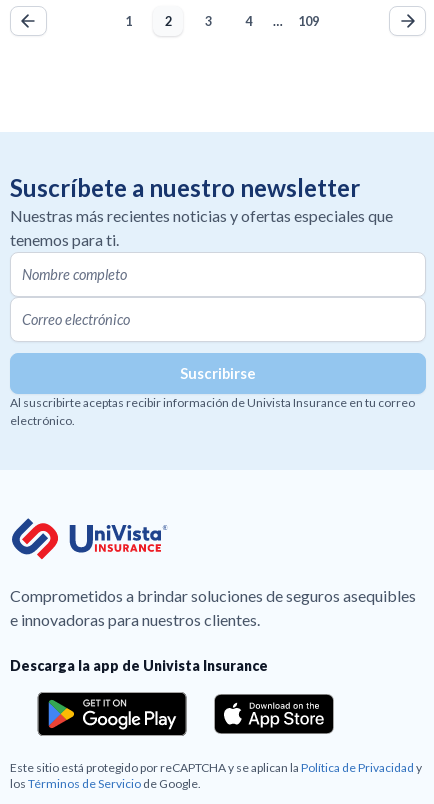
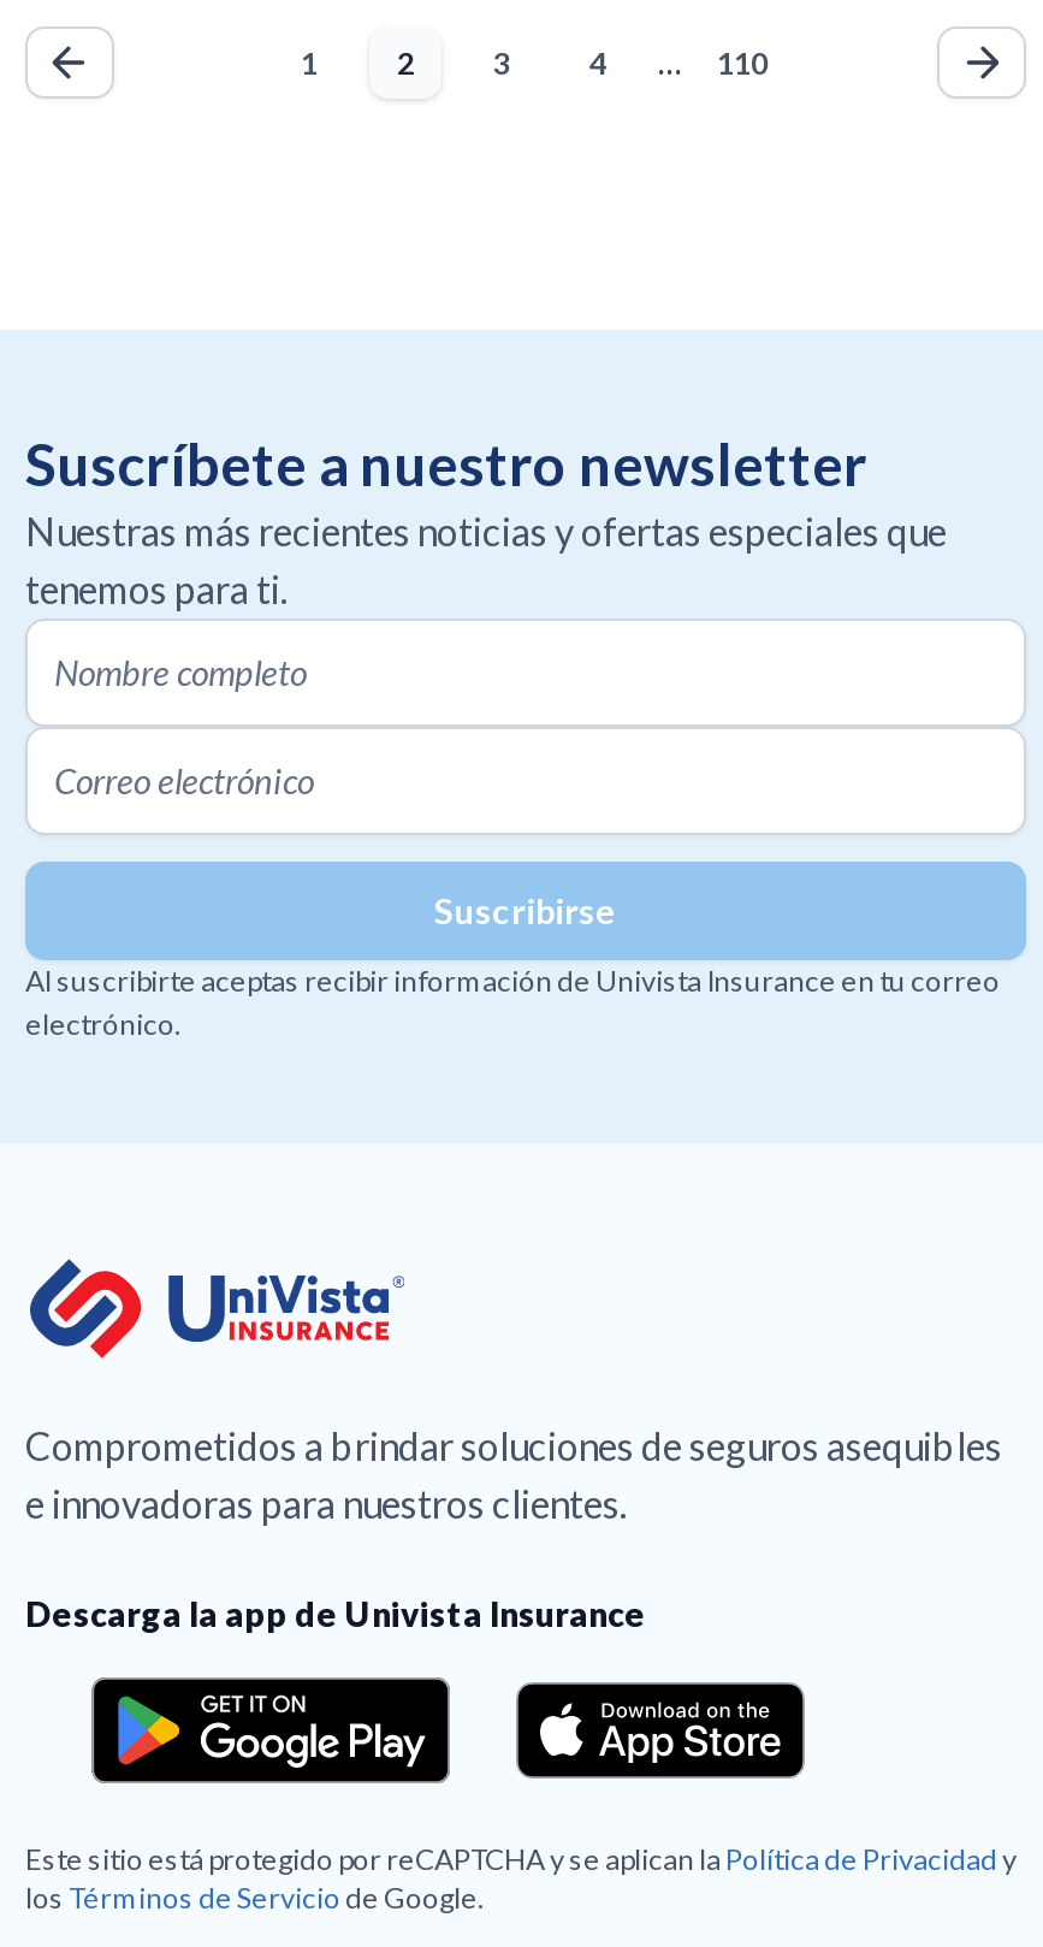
- 109
+ 110
